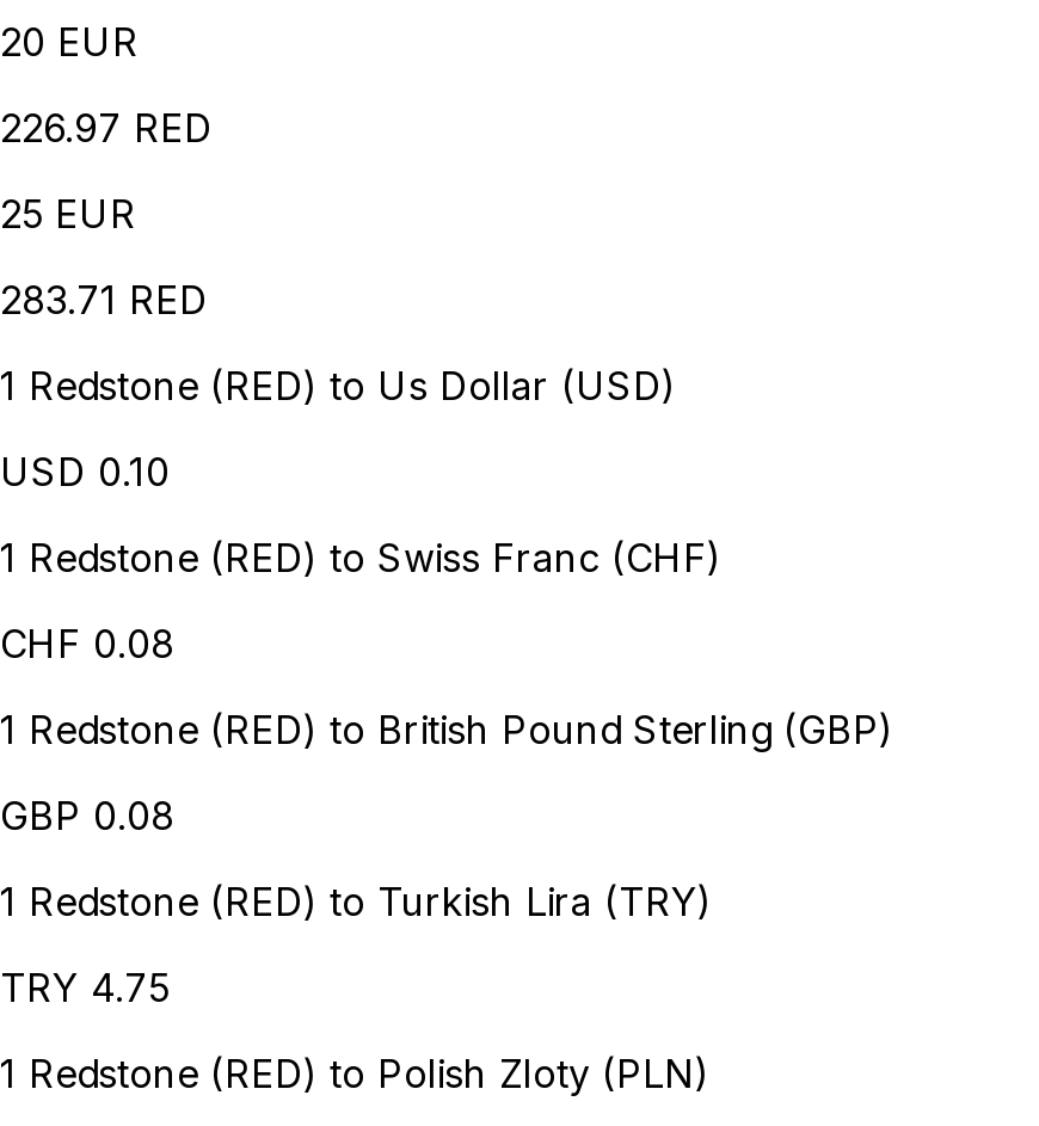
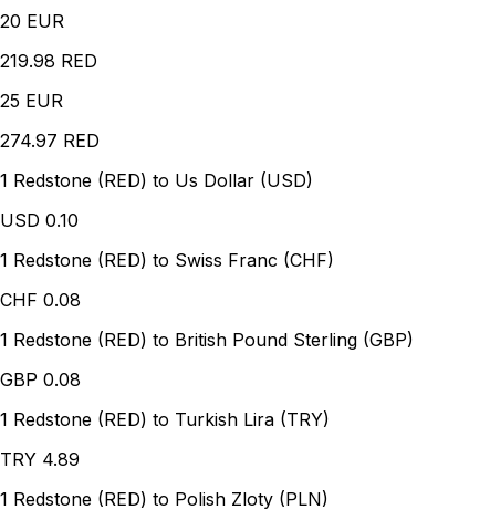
- 226.97 RED
+ 219.98 RED

- 283.71 RED
+ 274.97 RED

- TRY 4.75
+ TRY 4.89
